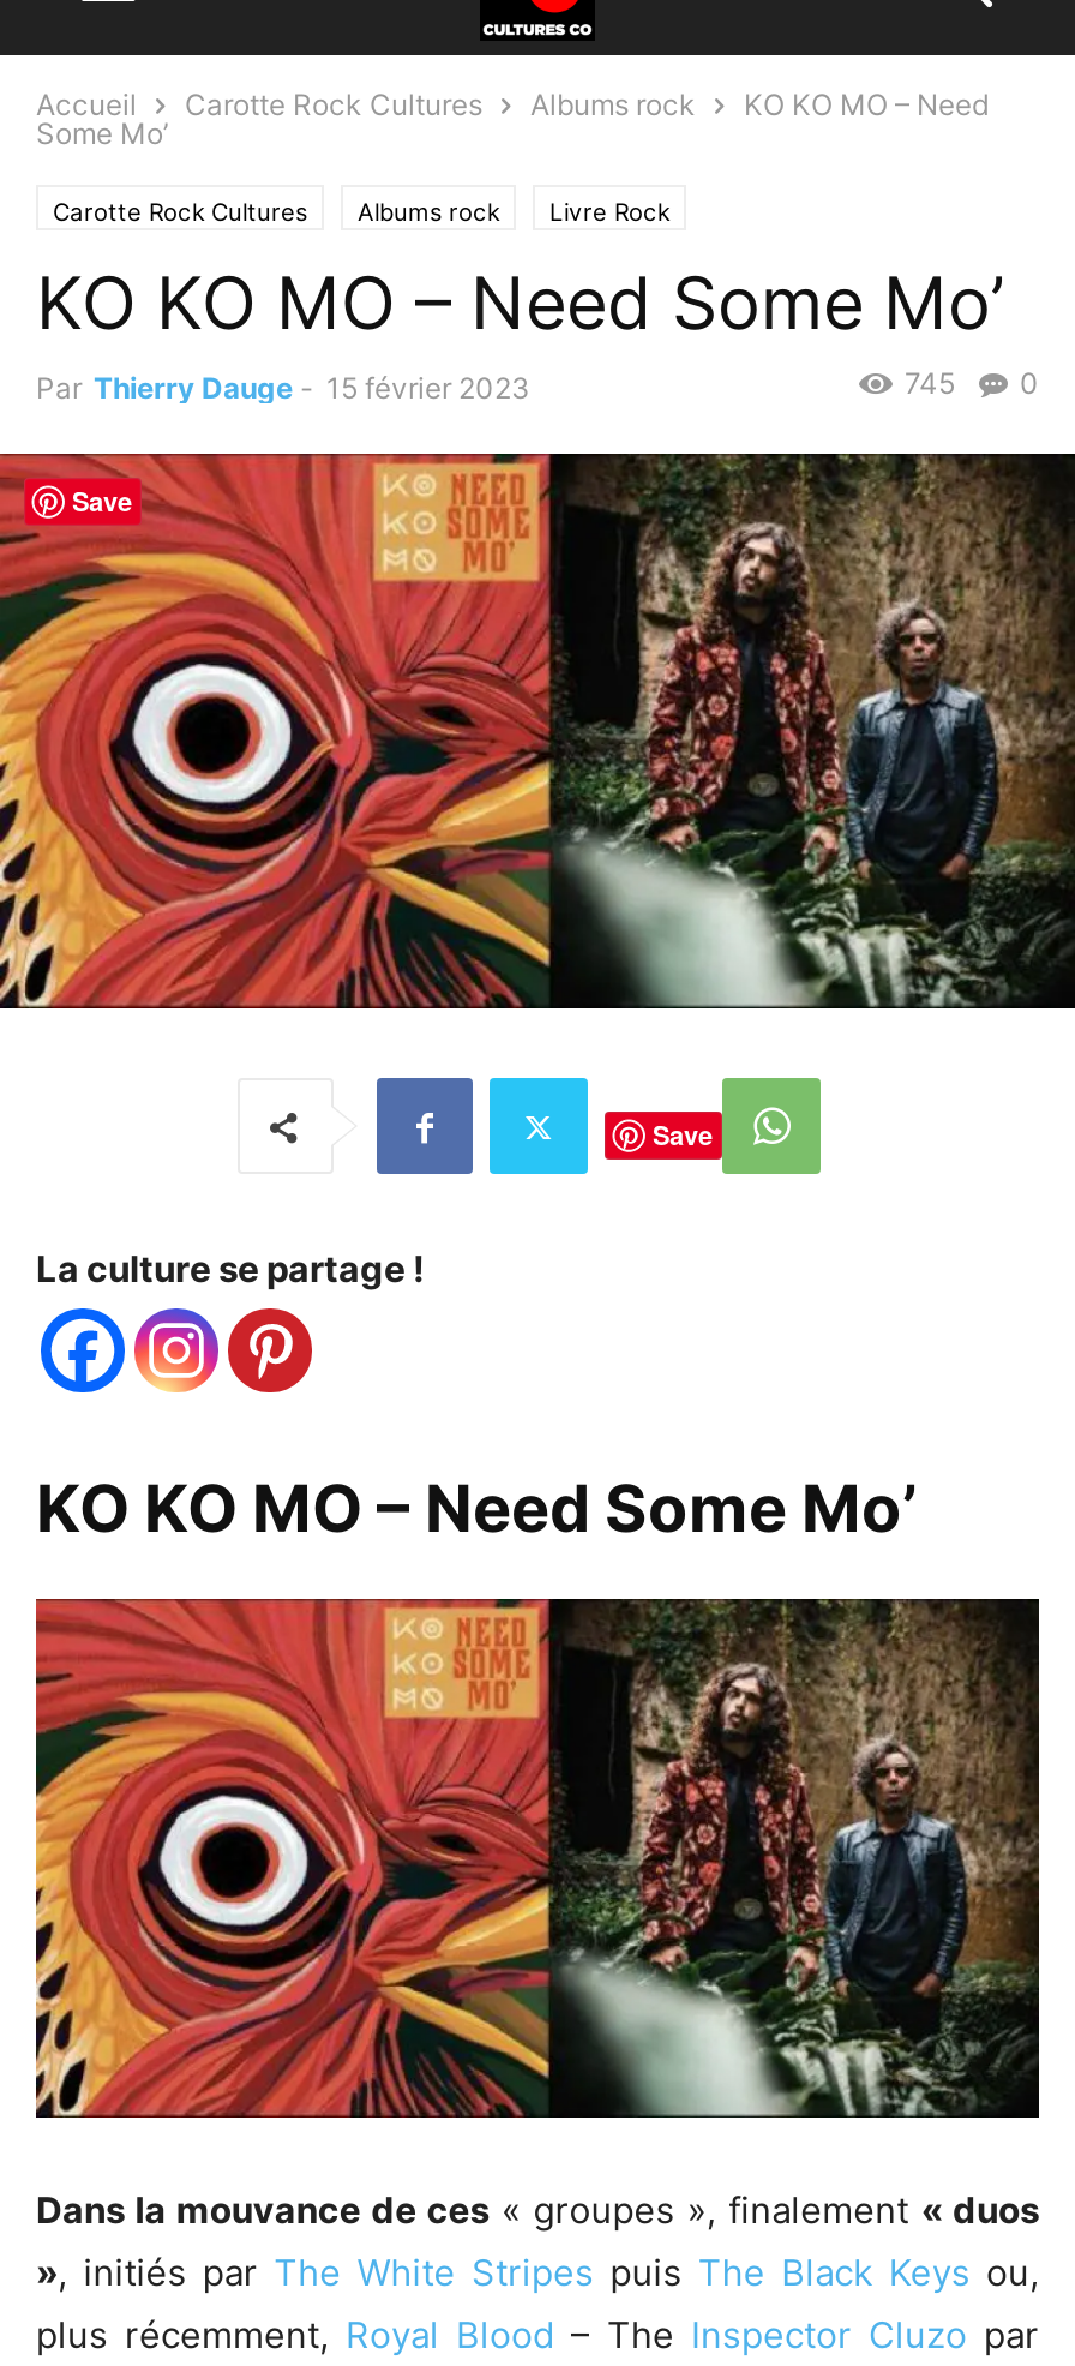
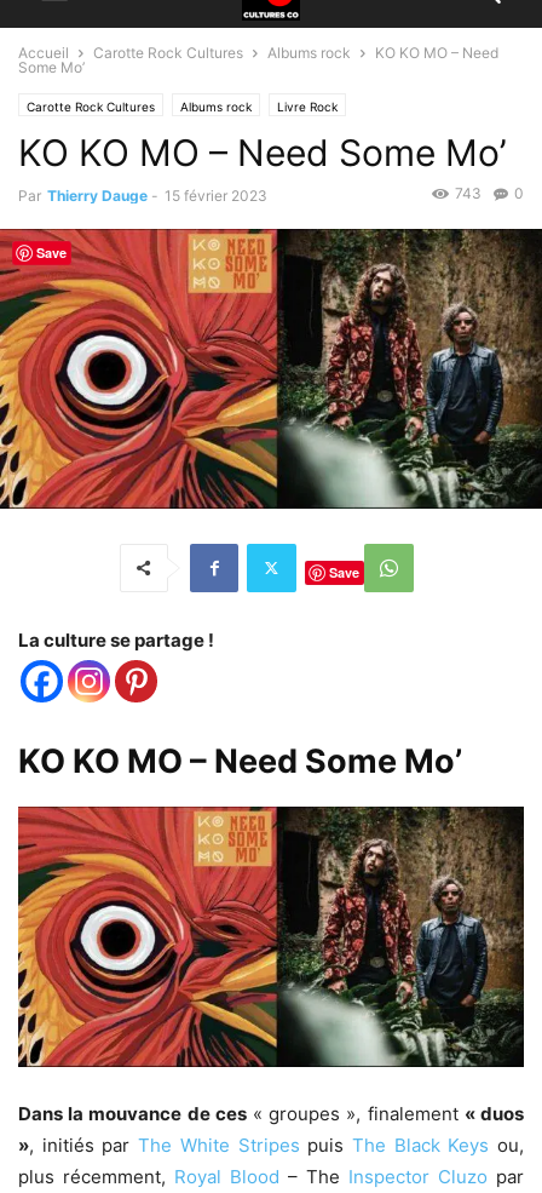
- 745 0
+ 743 0
